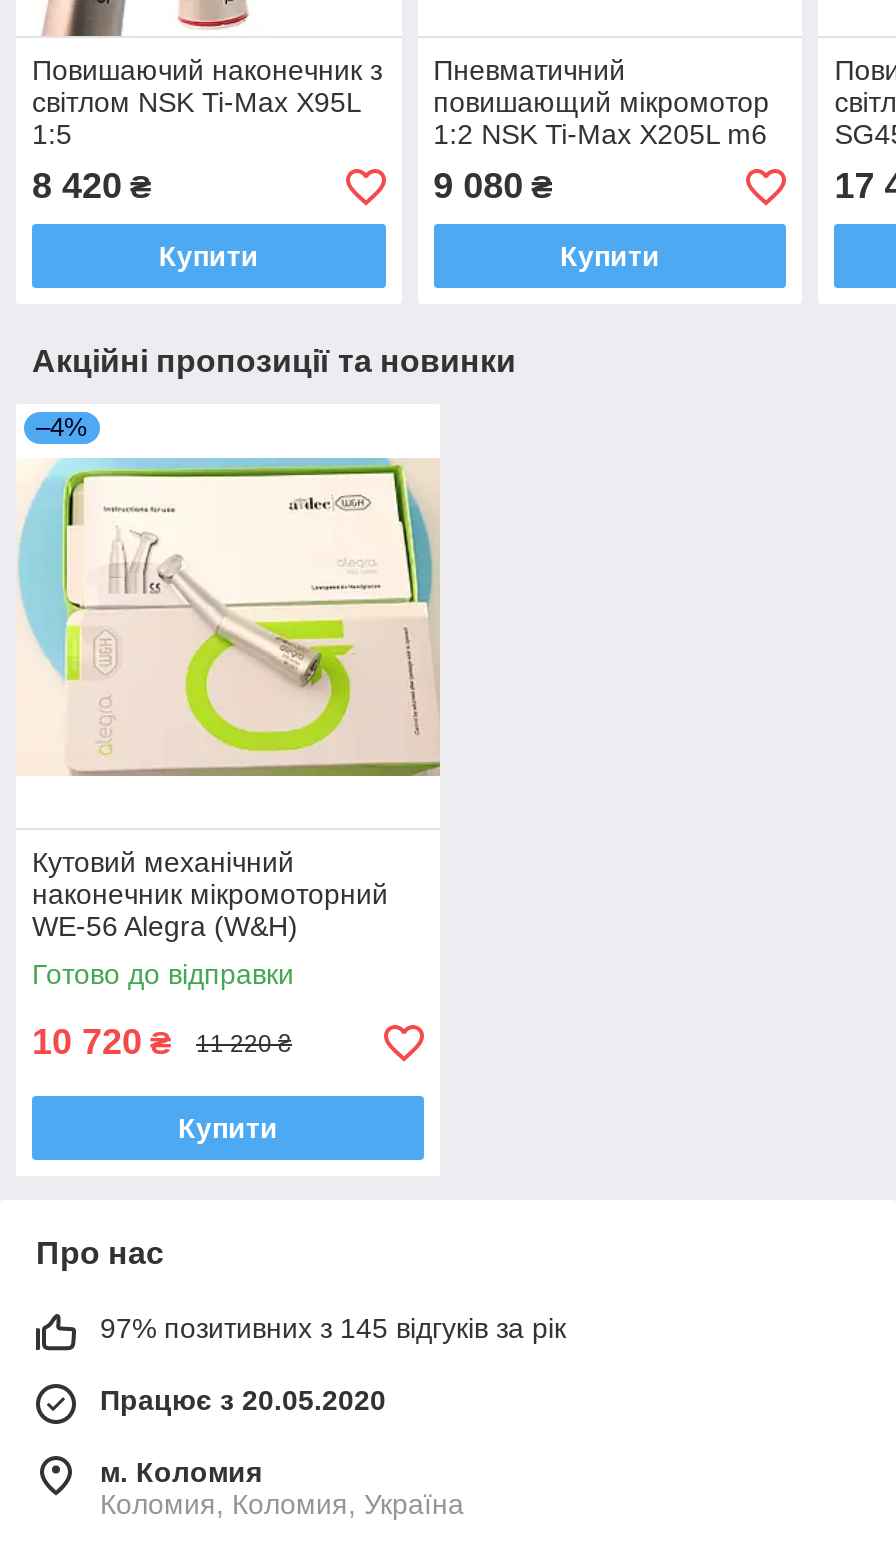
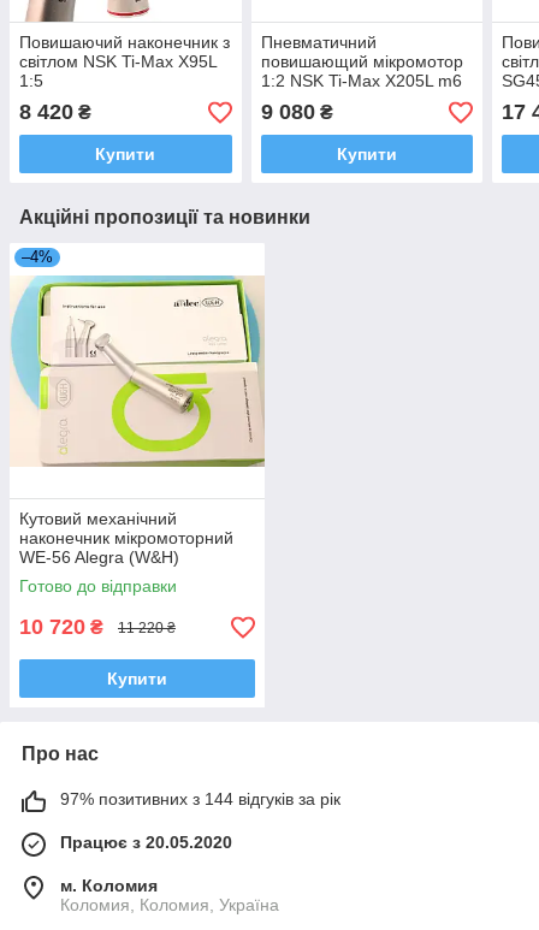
- 97% позитивних з 145 відгуків за рік
+ 97% позитивних з 144 відгуків за рік
